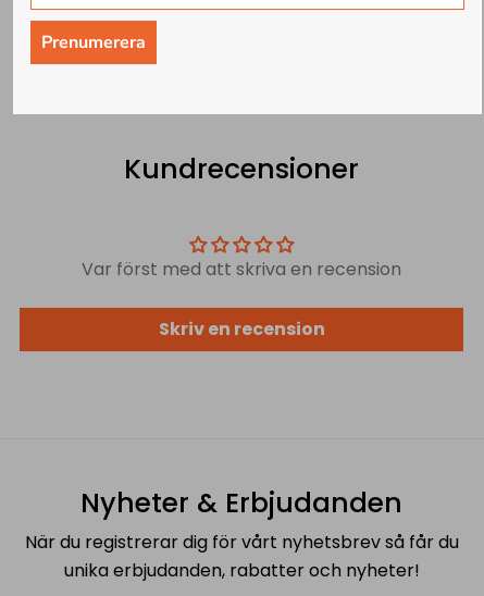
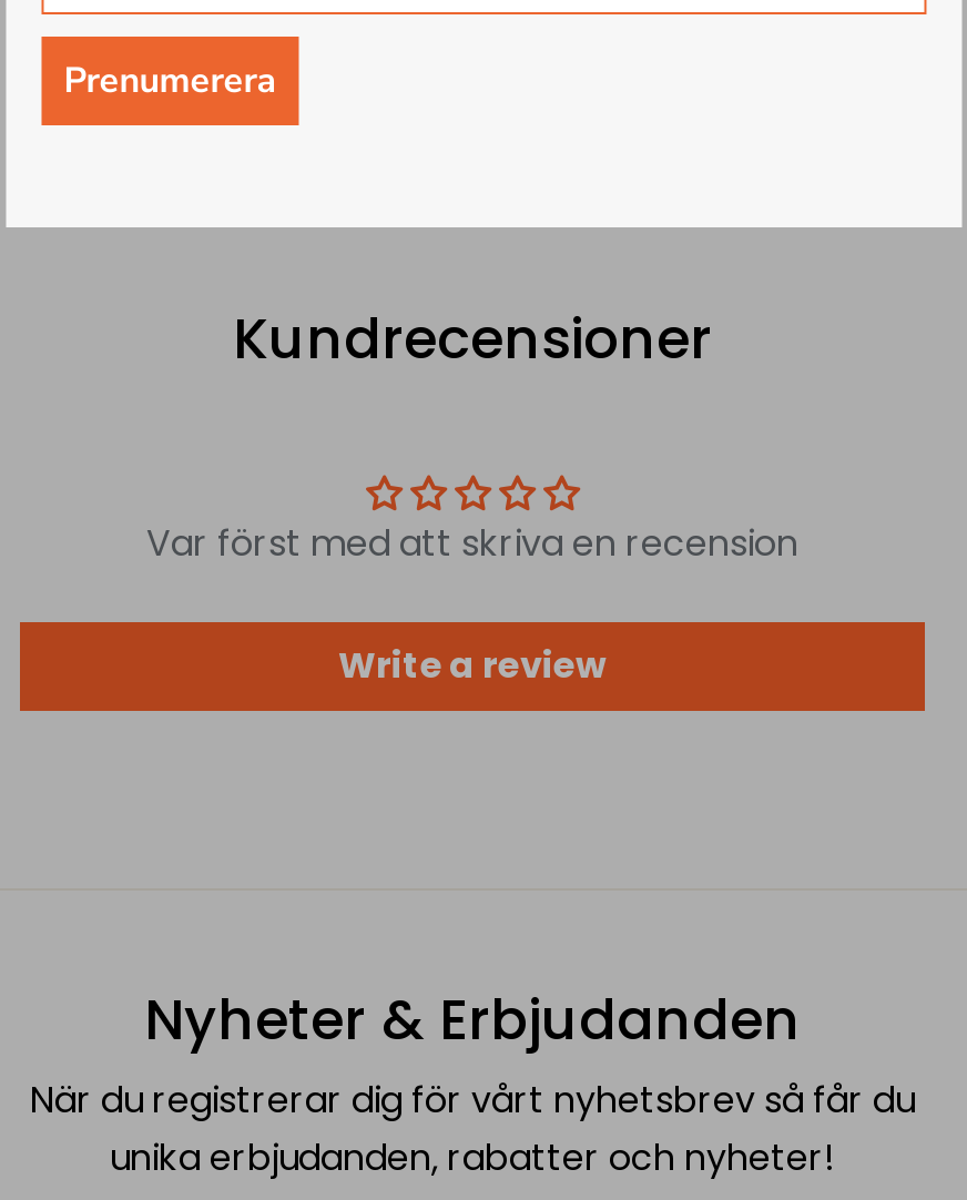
- Skriv en recension
+ Write a review
